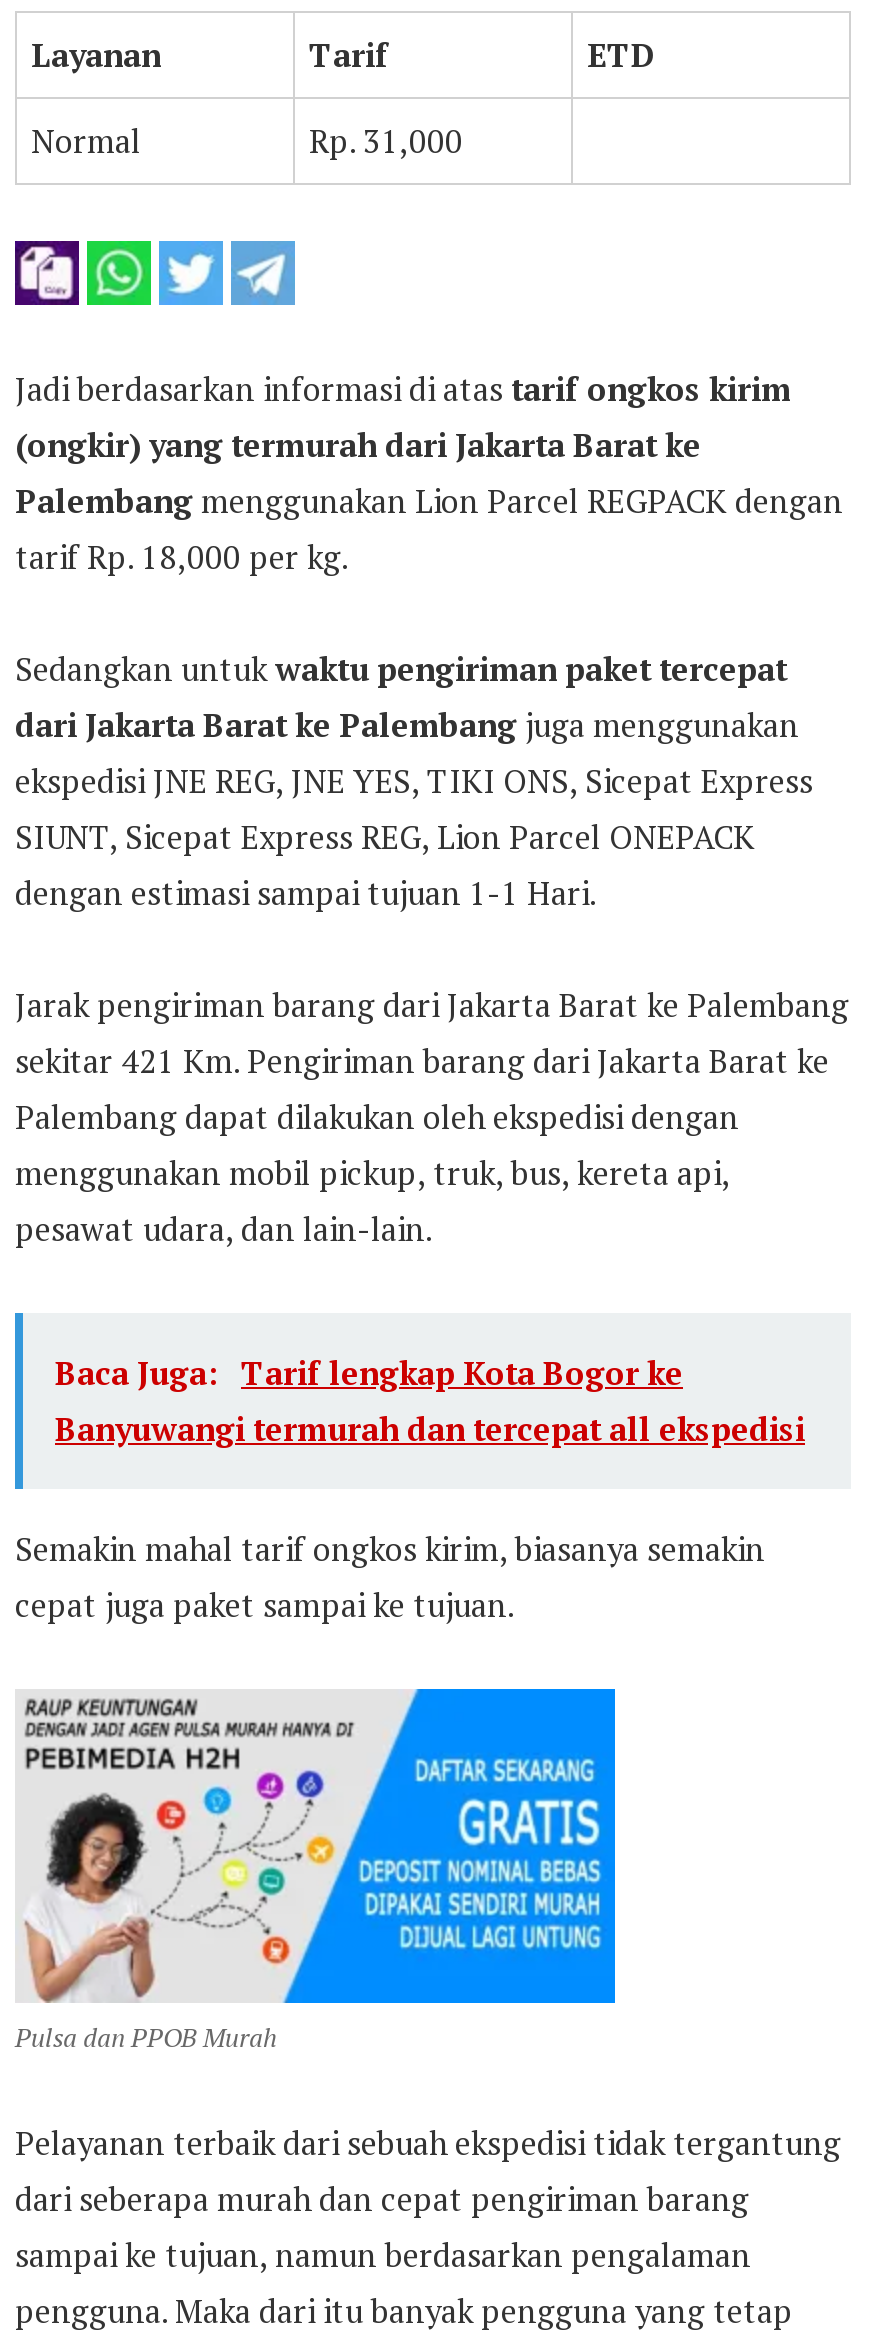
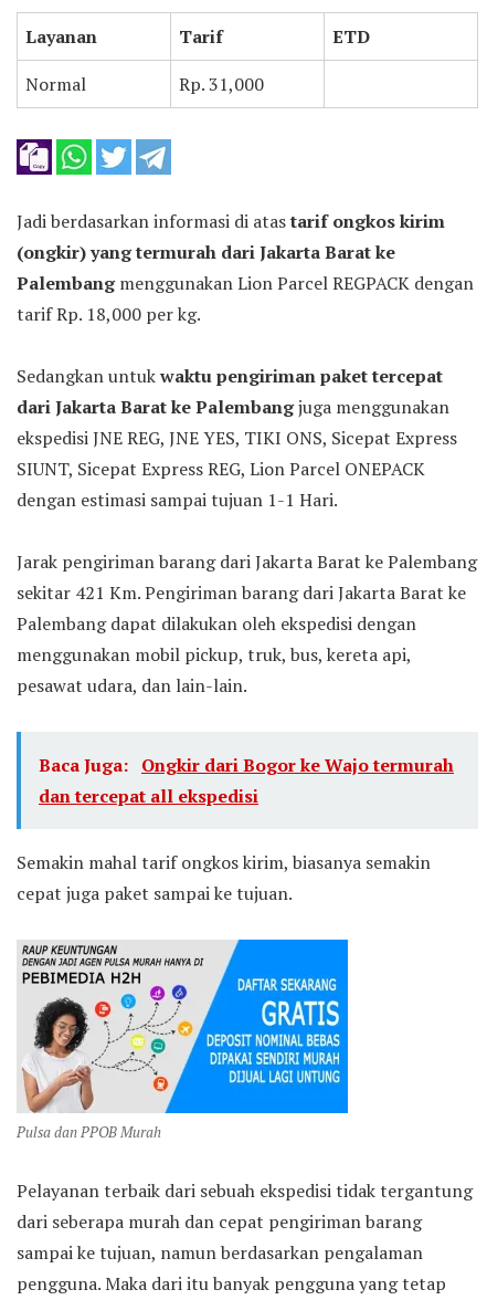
- Baca Juga: Tarif lengkap Kota Bogor ke
- Banyuwangi termurah dan tercepat all ekspedisi
+ Baca Juga: Ongkir dari Bogor ke Wajo termurah
+ dan tercepat all ekspedisi
